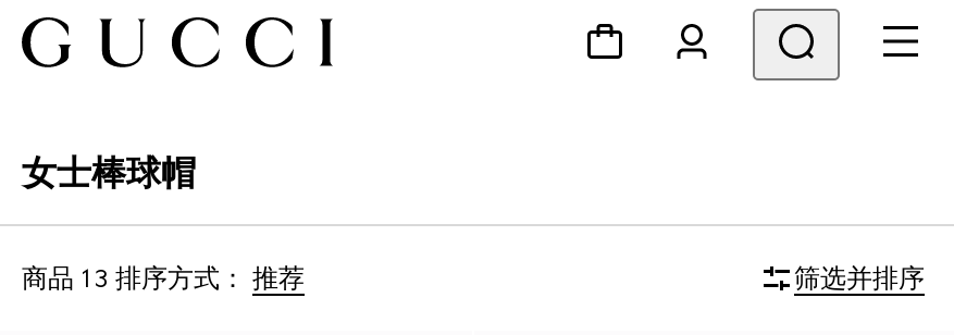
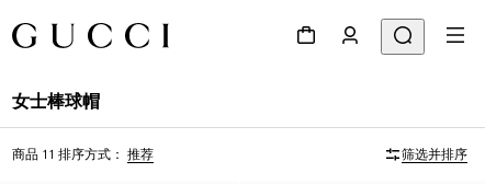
- 商品 13排序方式： 推荐
+ 商品 11排序方式： 推荐
